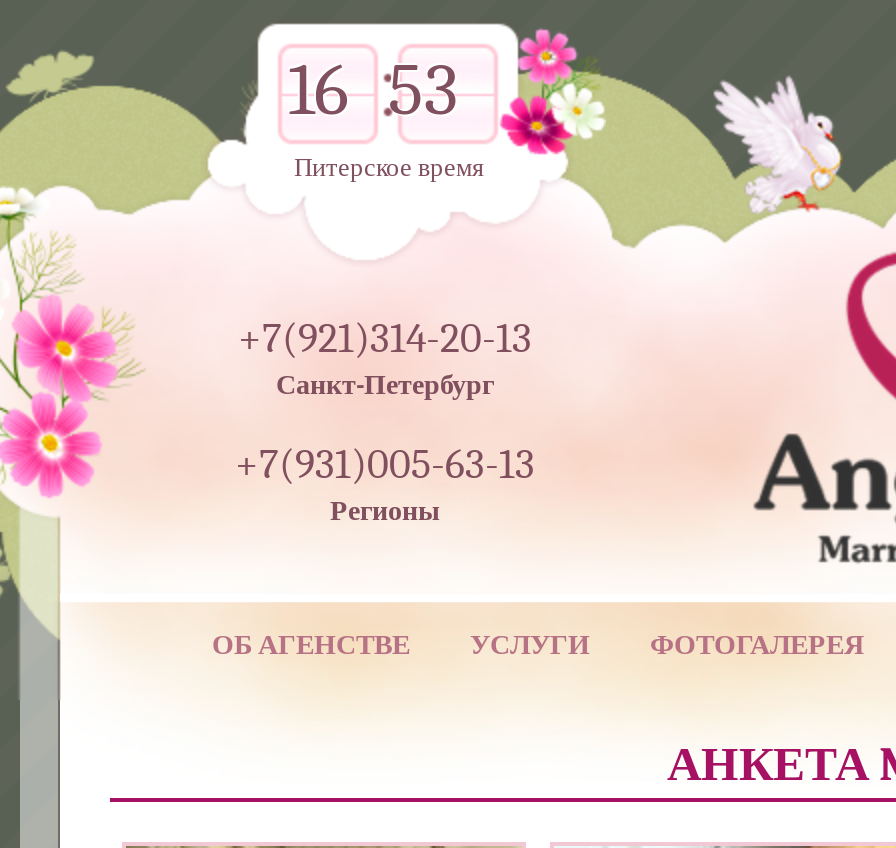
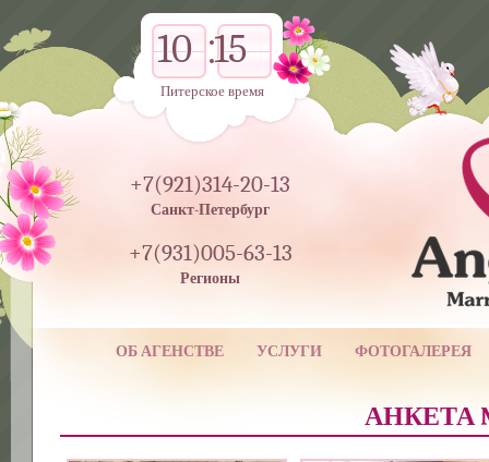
- 16 53
+ 10 15
